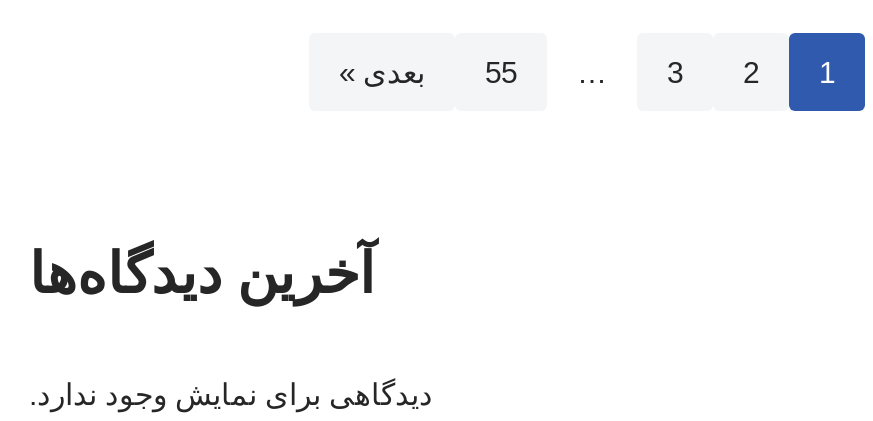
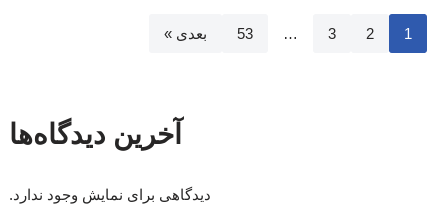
- 55
+ 53
